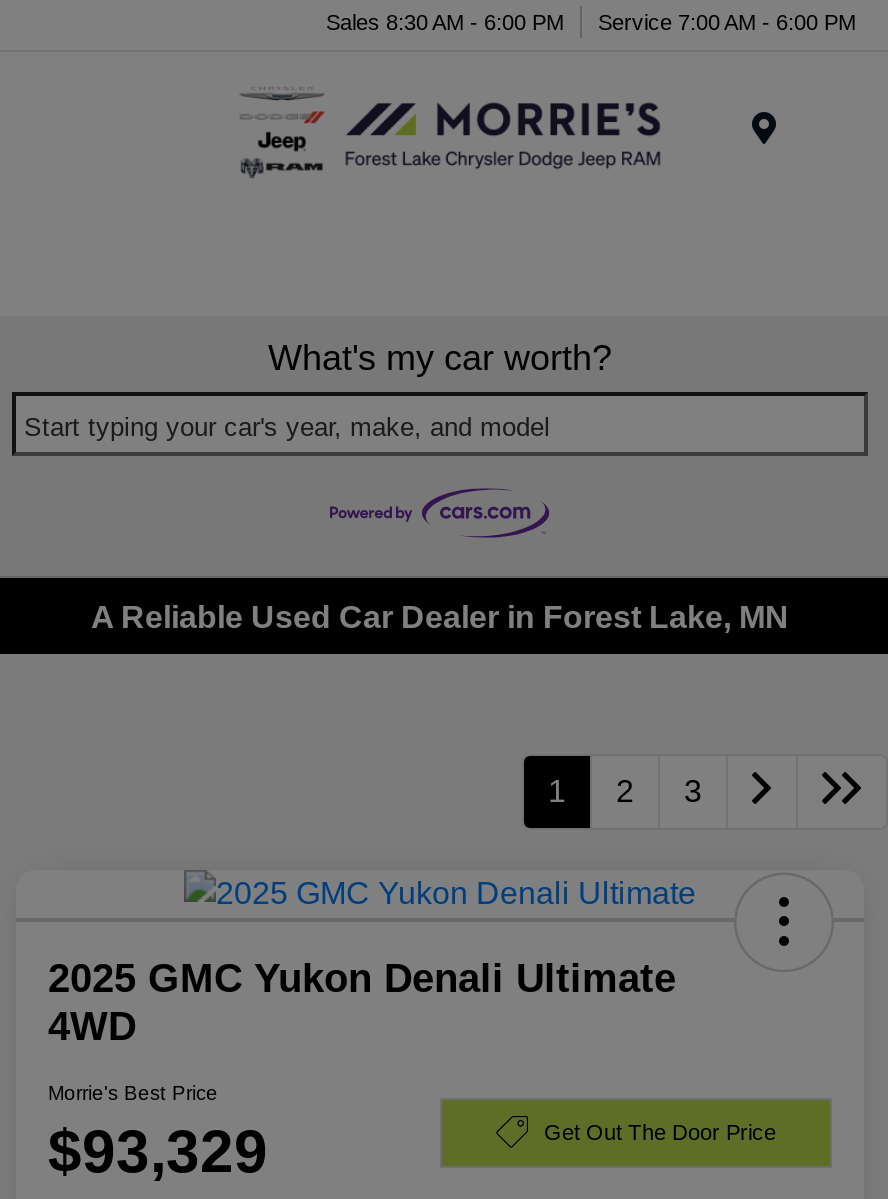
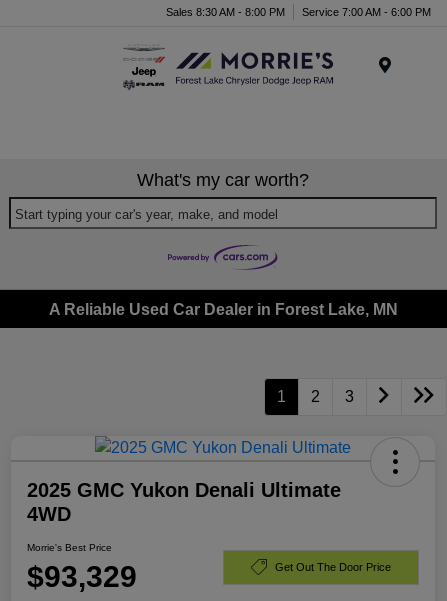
- Sales 8:30 AM - 6:00 PM Service 7:00 AM - 6:00 PM
+ Sales 8:30 AM - 8:00 PM Service 7:00 AM - 6:00 PM
